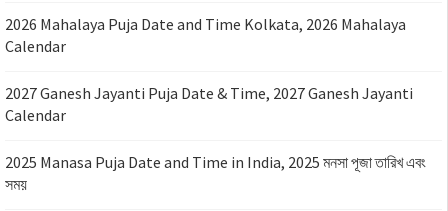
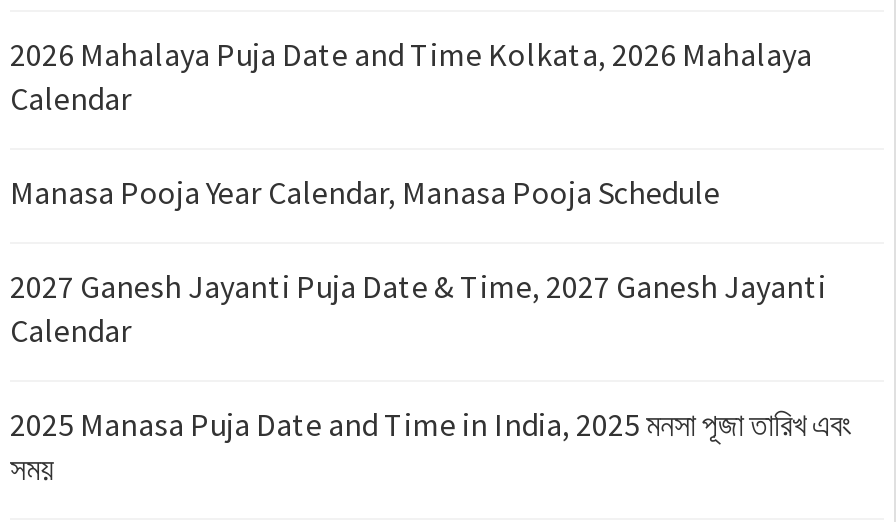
+ Manasa Pooja Year Calendar, Manasa Pooja Schedule
